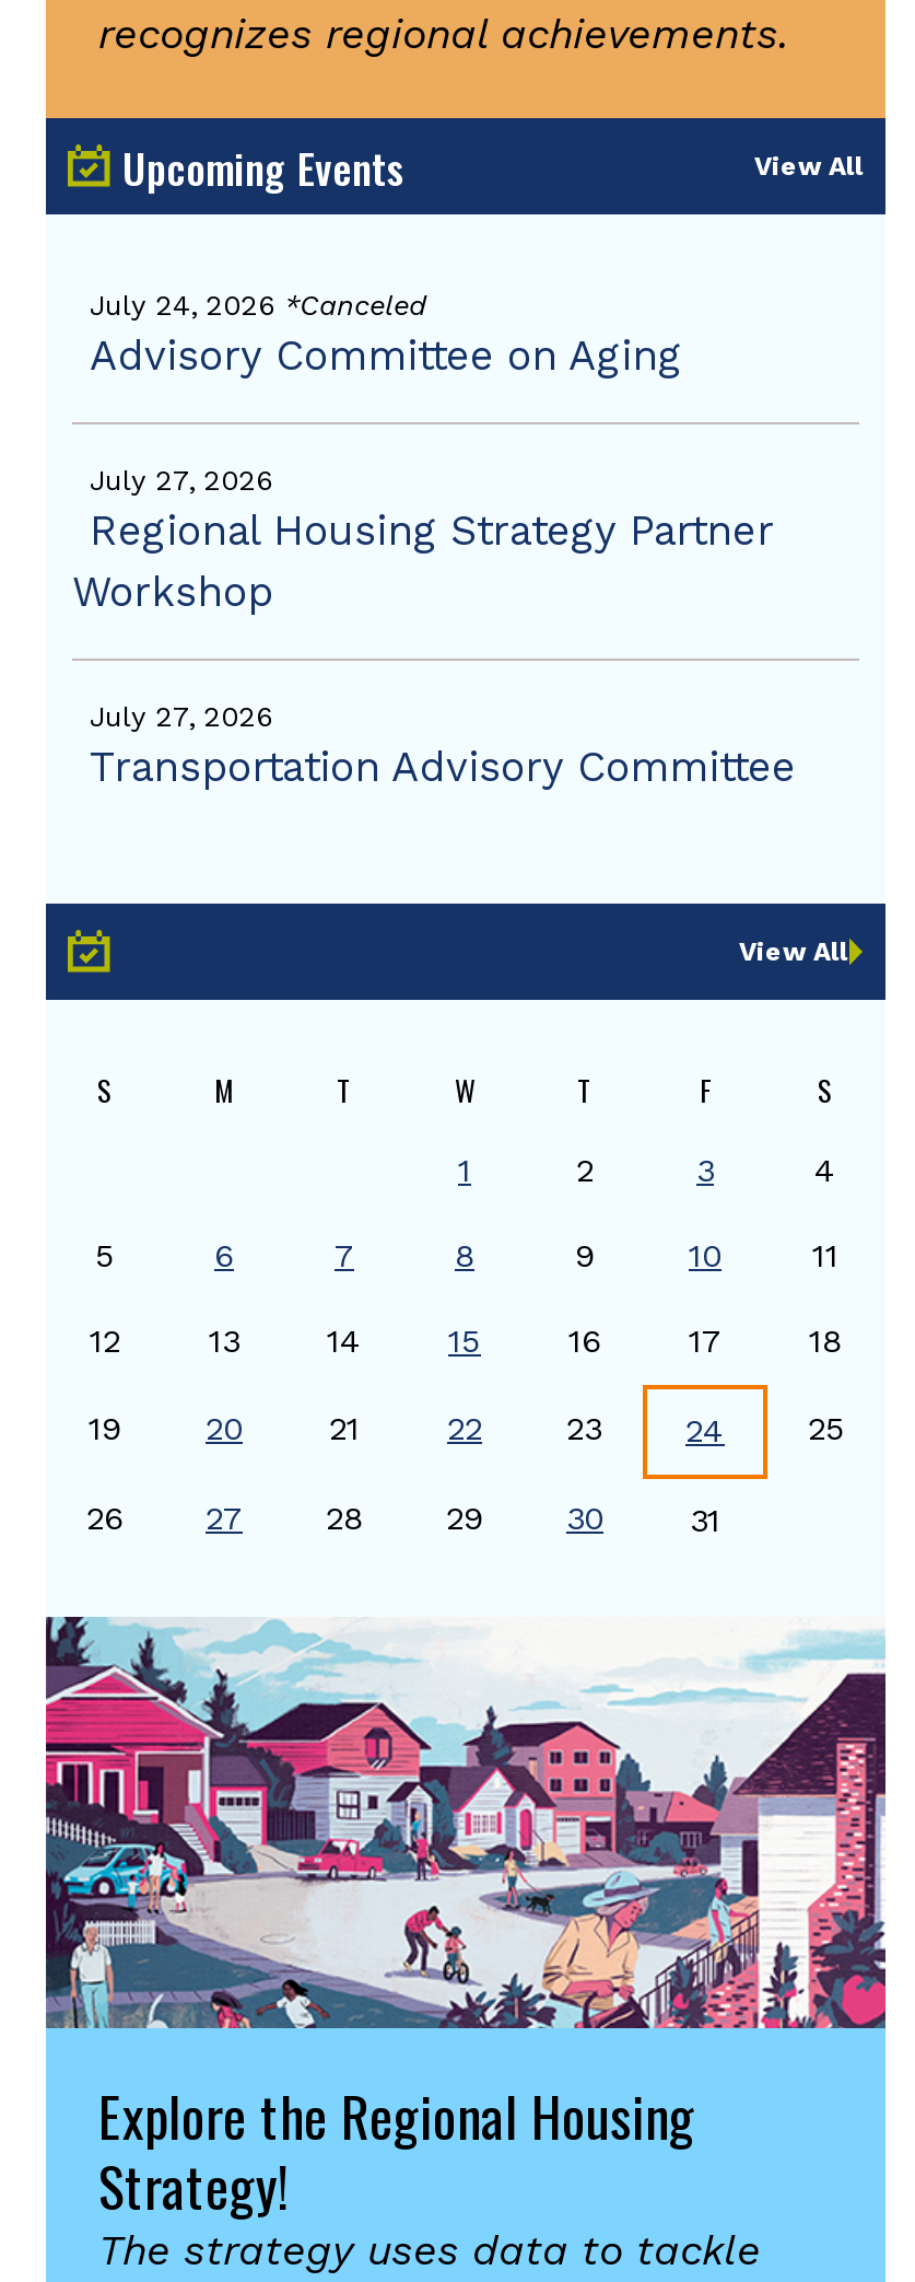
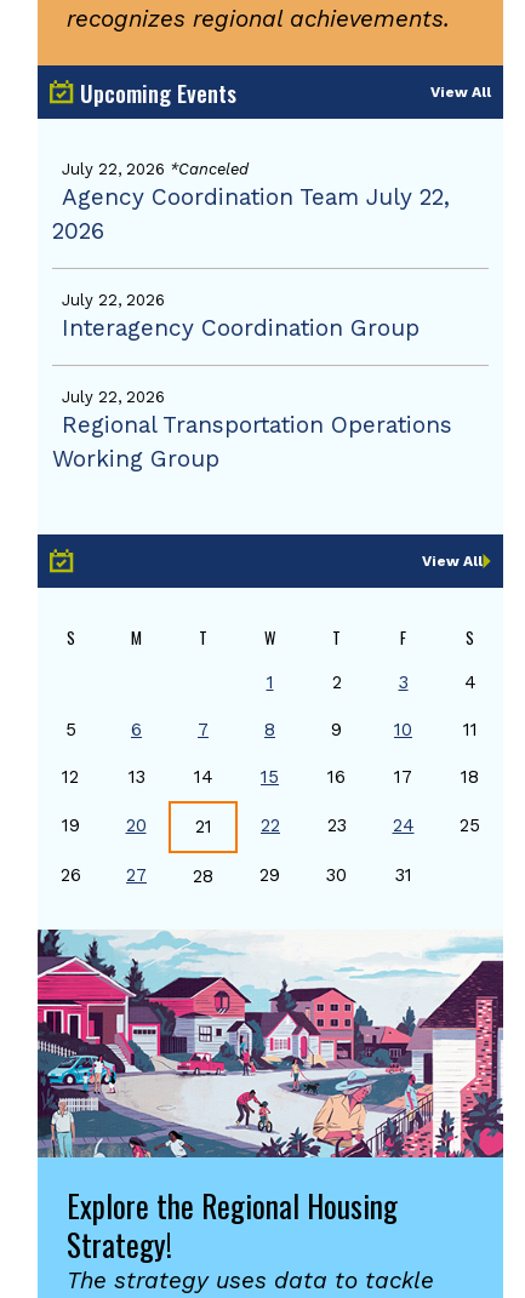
- July 24, 2026 *Canceled
- Advisory Committee on Aging
+ July 22, 2026 *Canceled
+ Agency Coordination Team July 22,
+ 2026

- July 27, 2026
- Regional Housing Strategy Partner
- Workshop
+ July 22, 2026
+ Interagency Coordination Group

- July 27, 2026
- Transportation Advisory Committee
+ July 22, 2026
+ Regional Transportation Operations
+ Working Group

moved down: [image]
